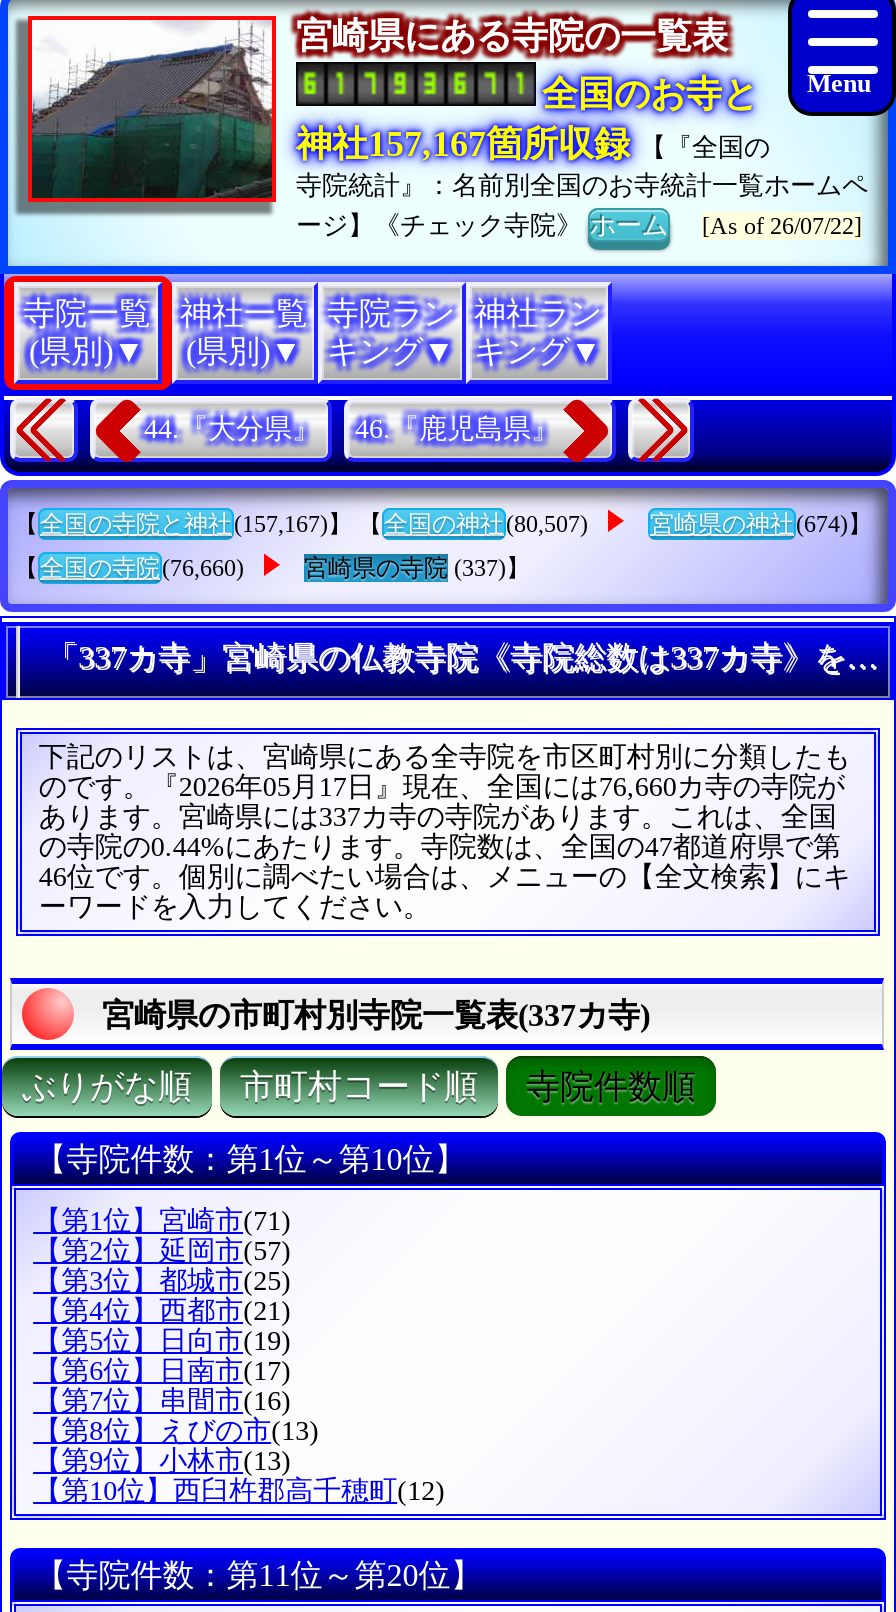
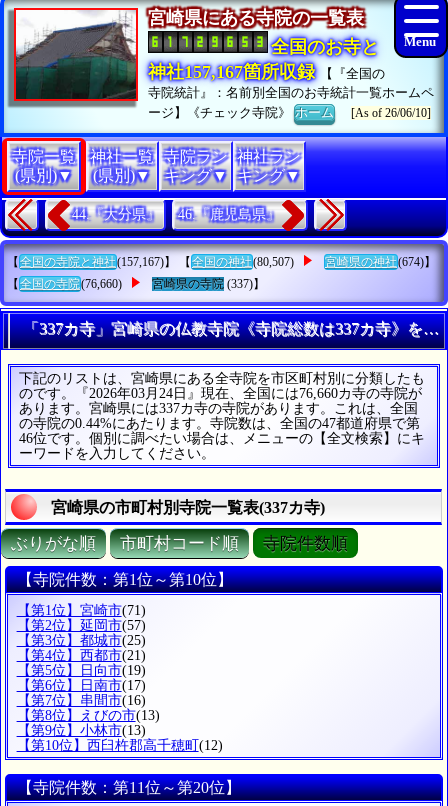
- [As of 26/07/22]
+ [As of 26/06/10]

- のです。『2026年05月17日』現在、全国には76,660カ寺の寺院が
+ のです。『2026年03月24日』現在、全国には76,660カ寺の寺院が
